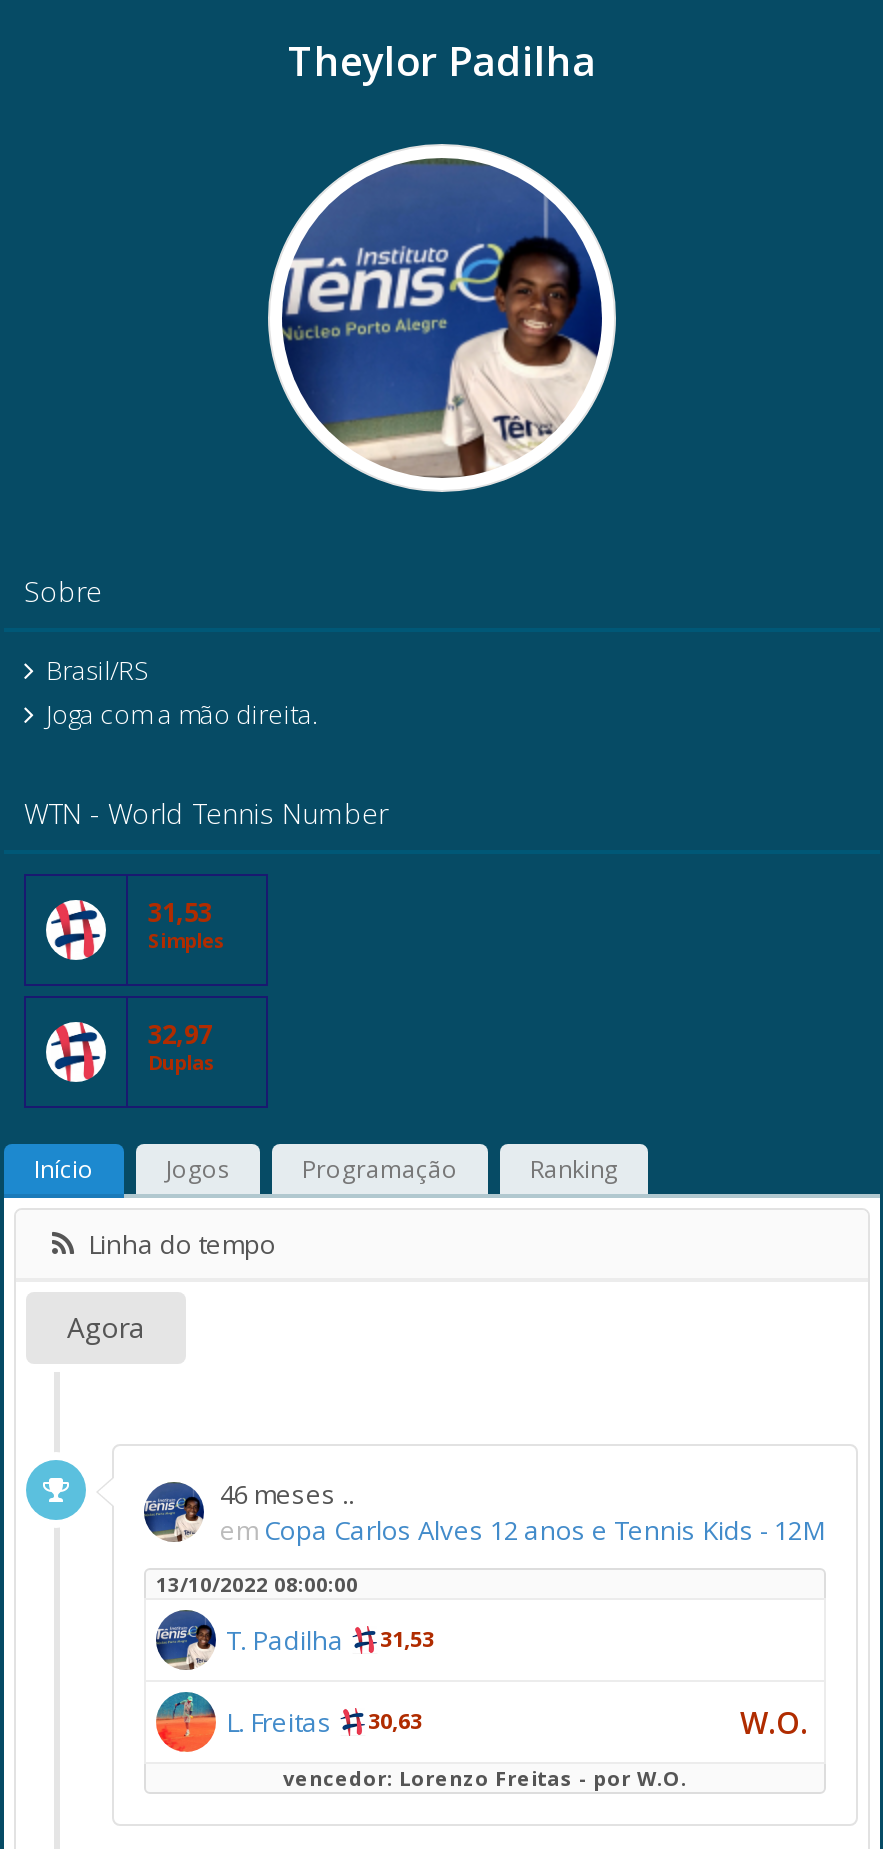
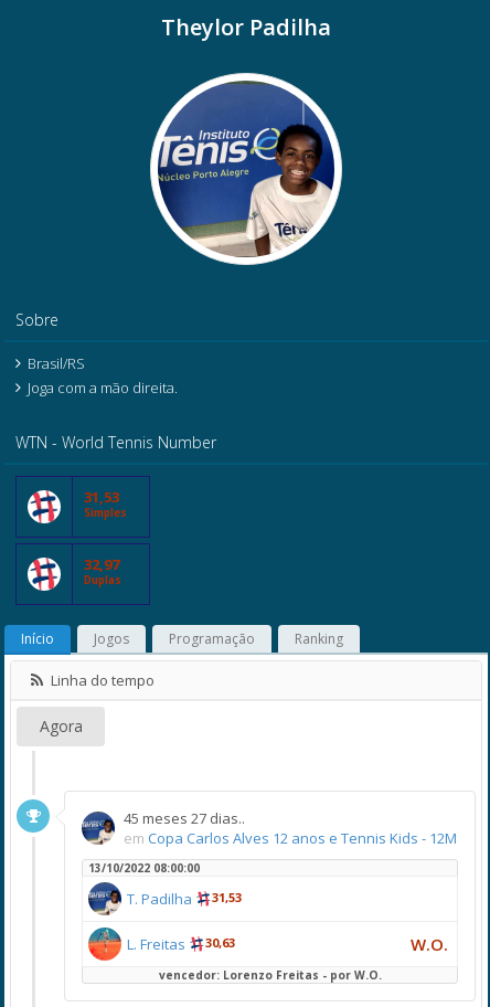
- 46 meses ..
+ 45 meses 27 dias..
